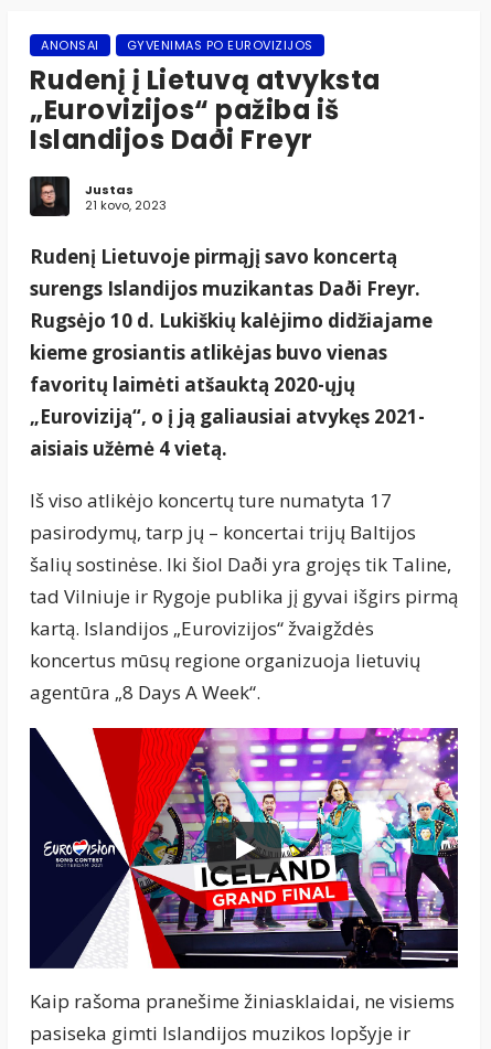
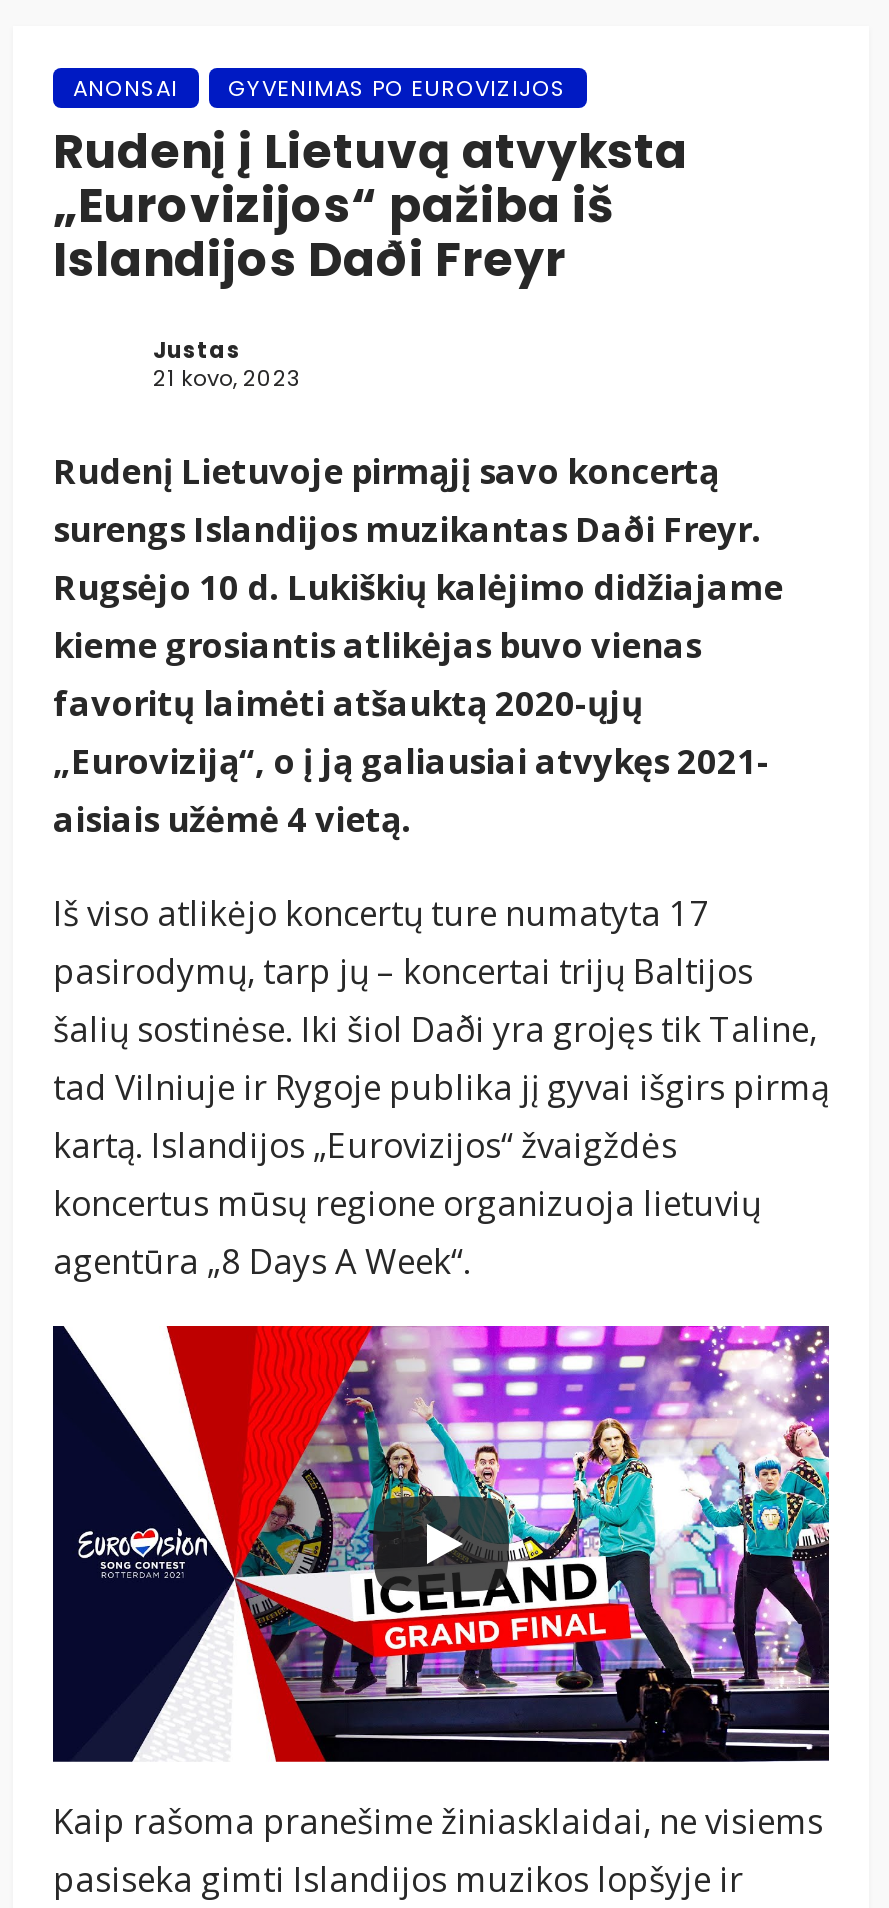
- [image]
